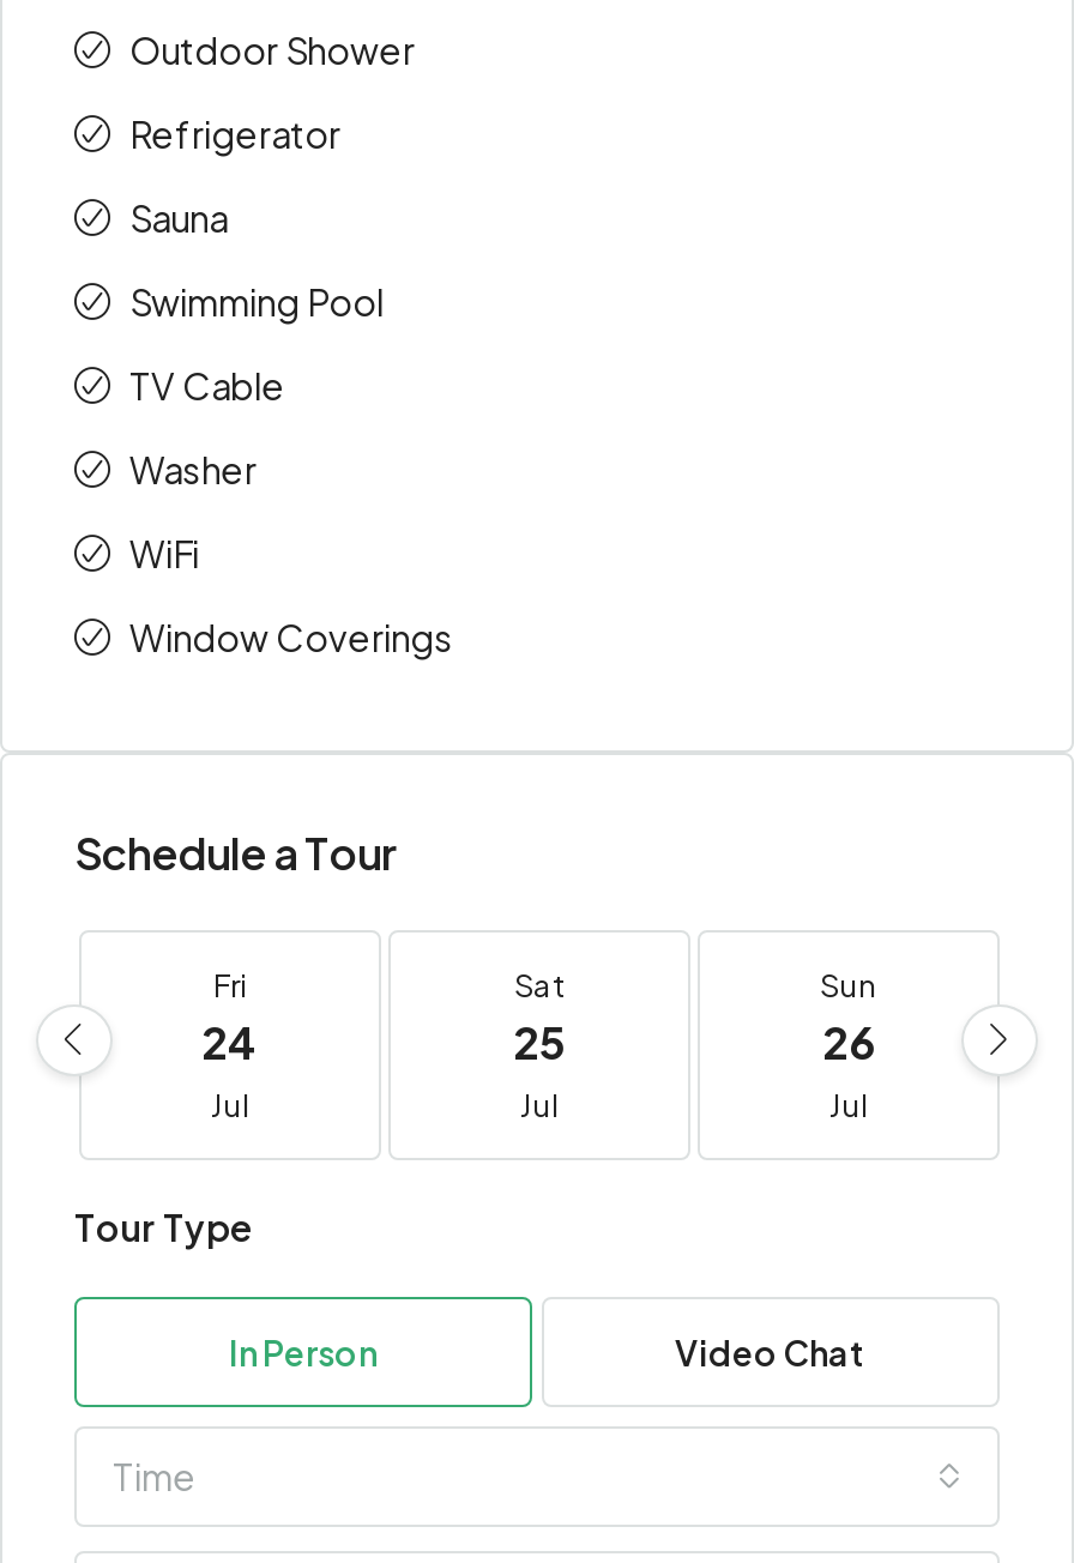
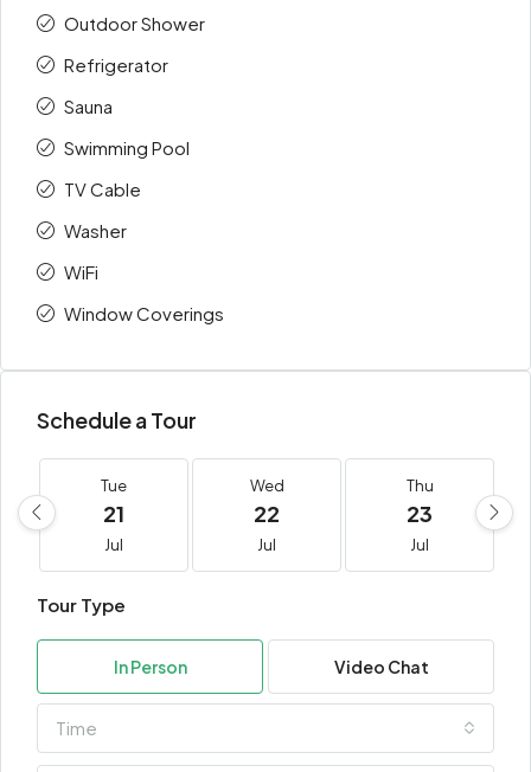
- Fri
- 24
+ Tue
+ 21

- Sat
- 25
+ Wed
+ 22

- Sun
- 26
+ Thu
+ 23
